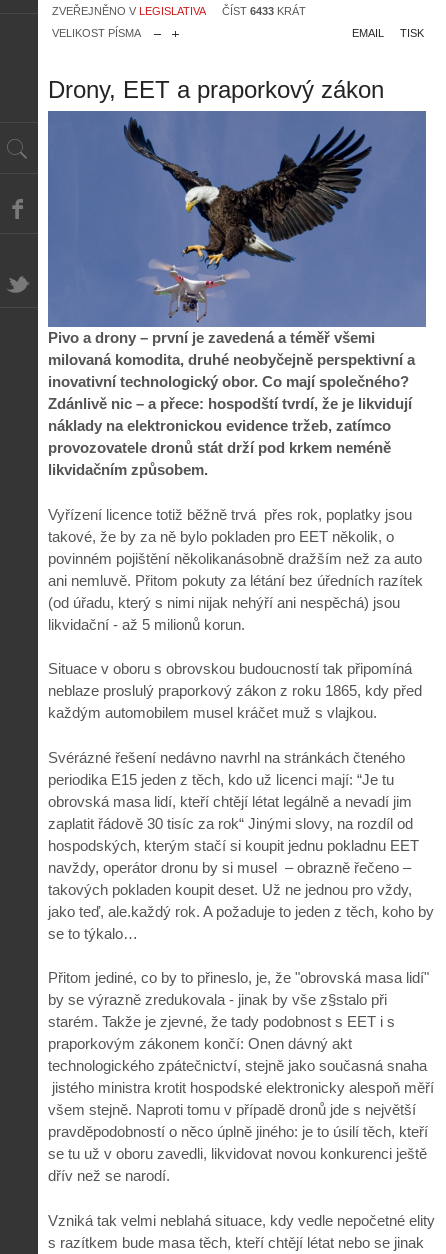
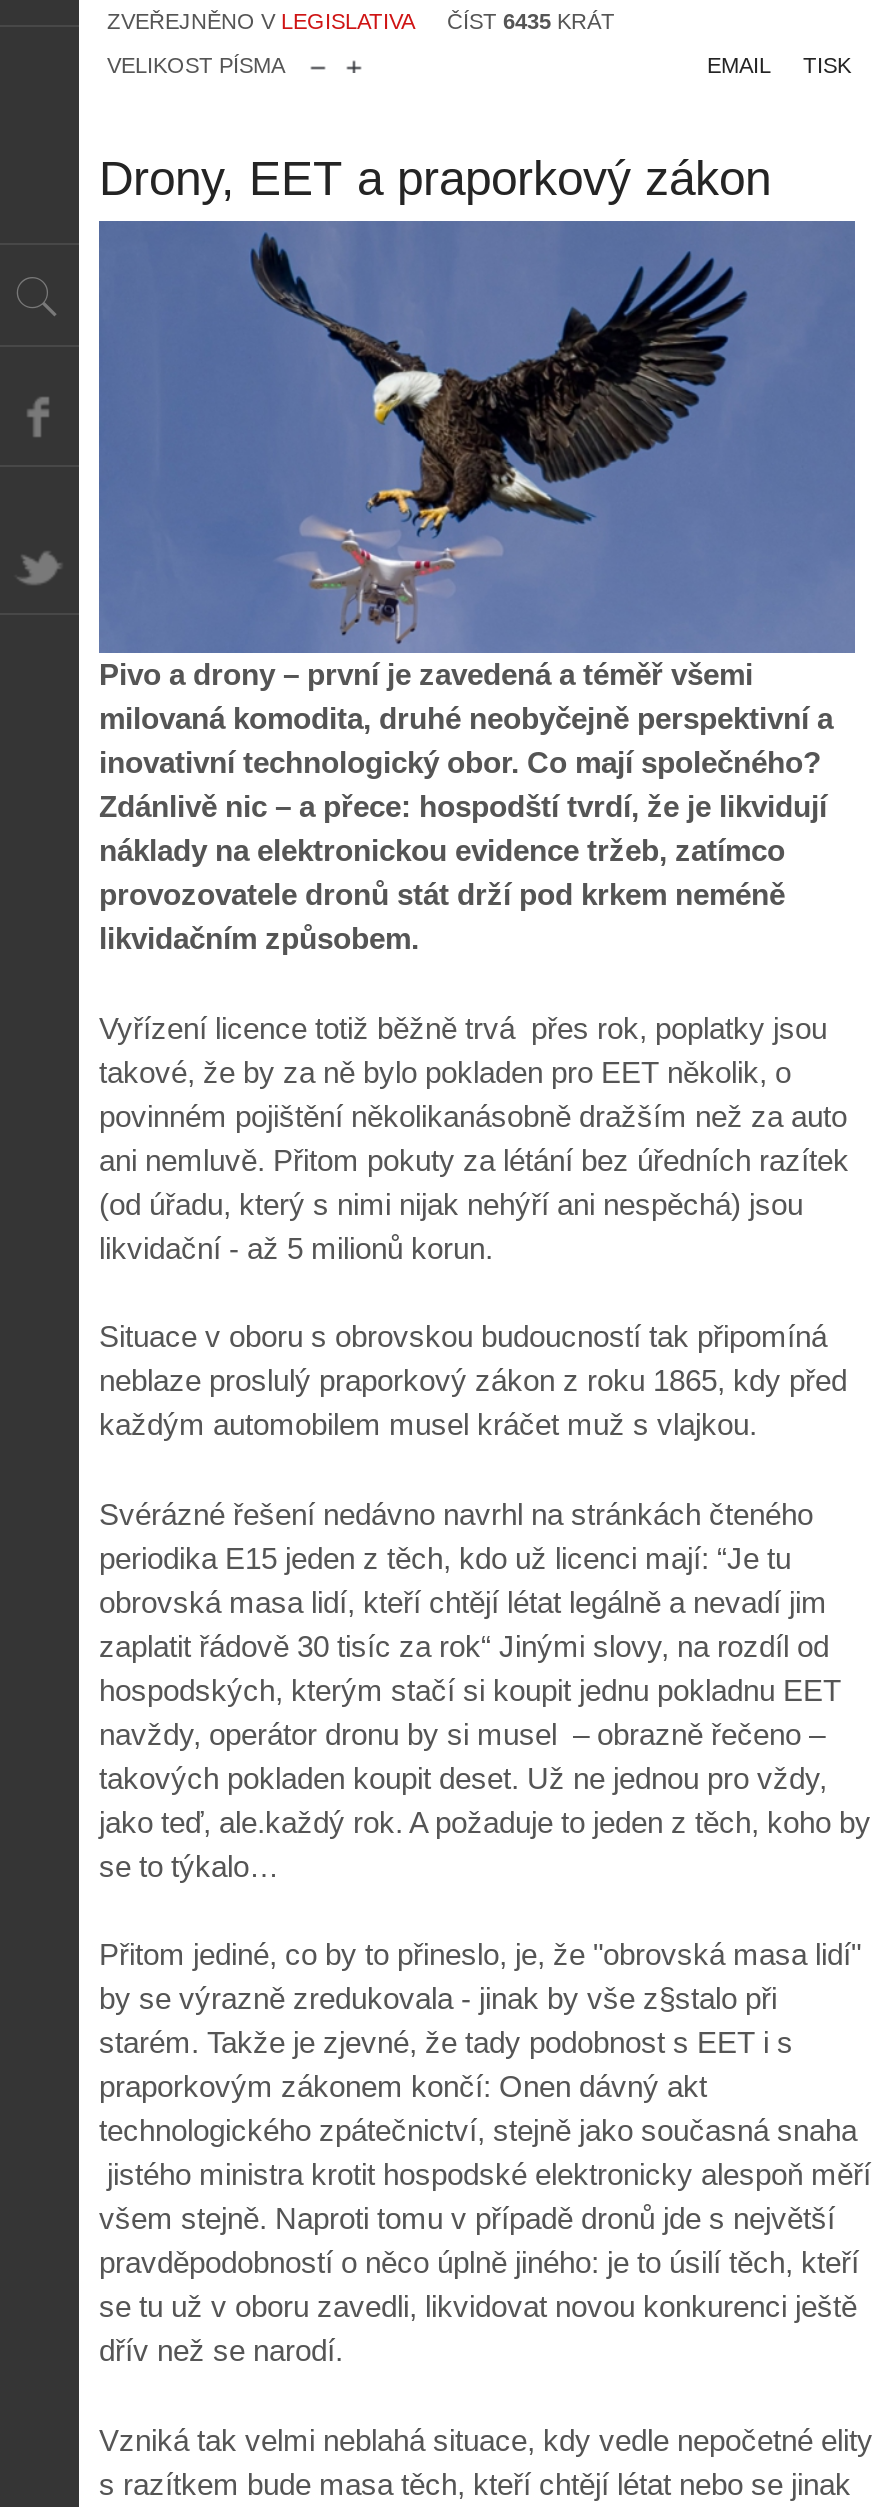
- ZVEŘEJNĚNO V LEGISLATIVA ČÍST 6433 KRÁT
+ ZVEŘEJNĚNO V LEGISLATIVA ČÍST 6435 KRÁT
